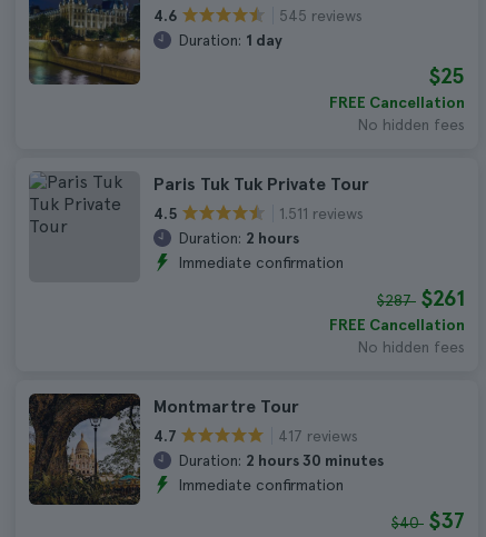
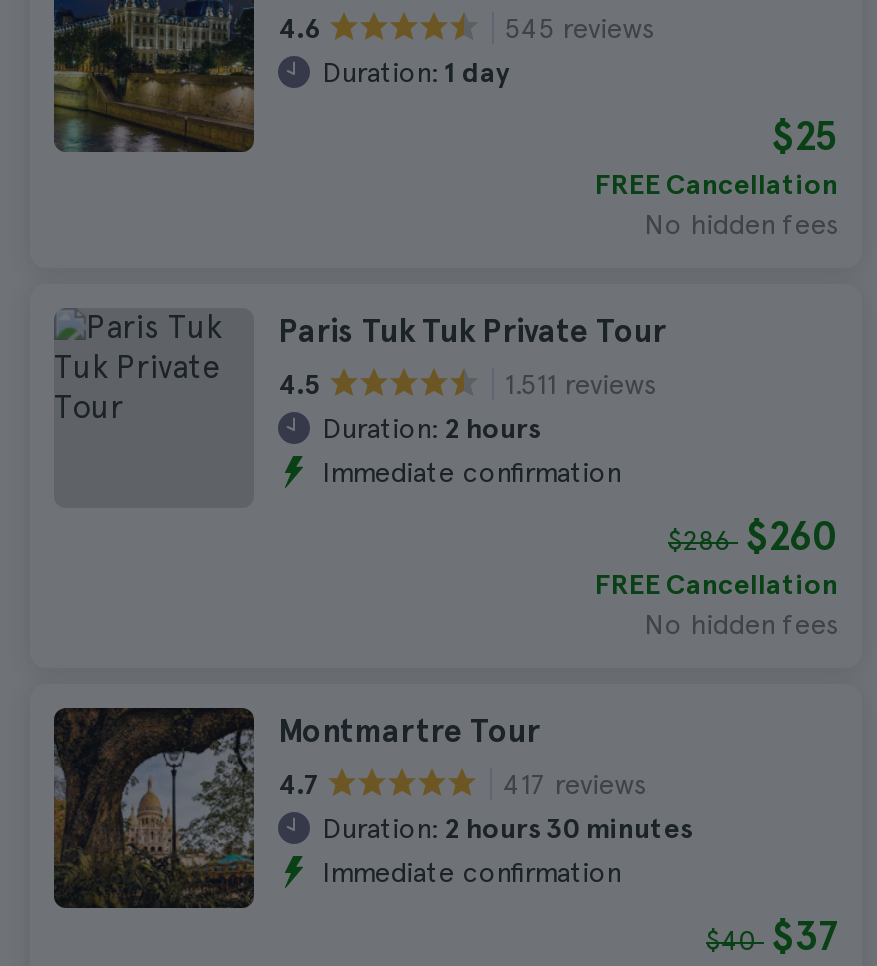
- $287 $261
+ $286 $260
